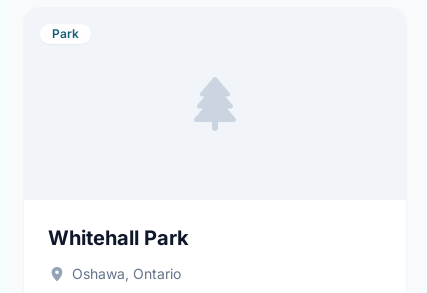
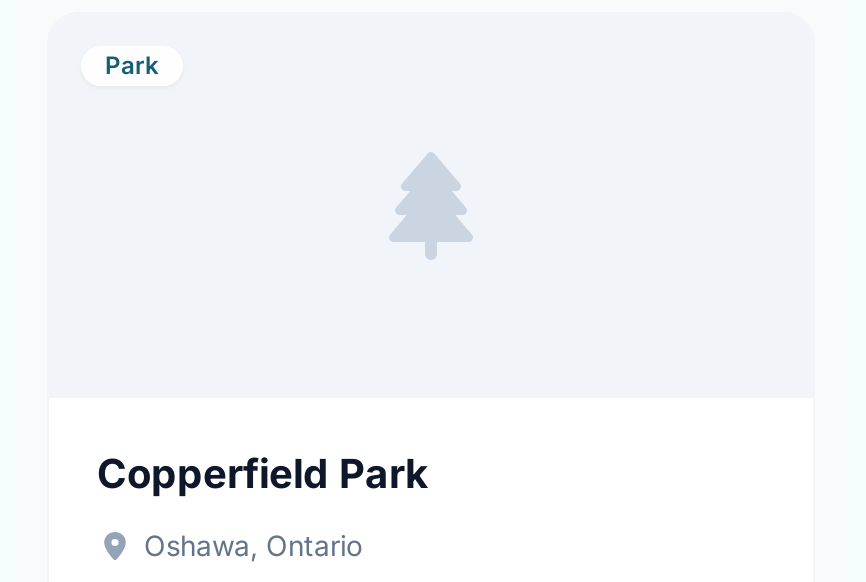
- Whitehall Park
+ Copperfield Park
